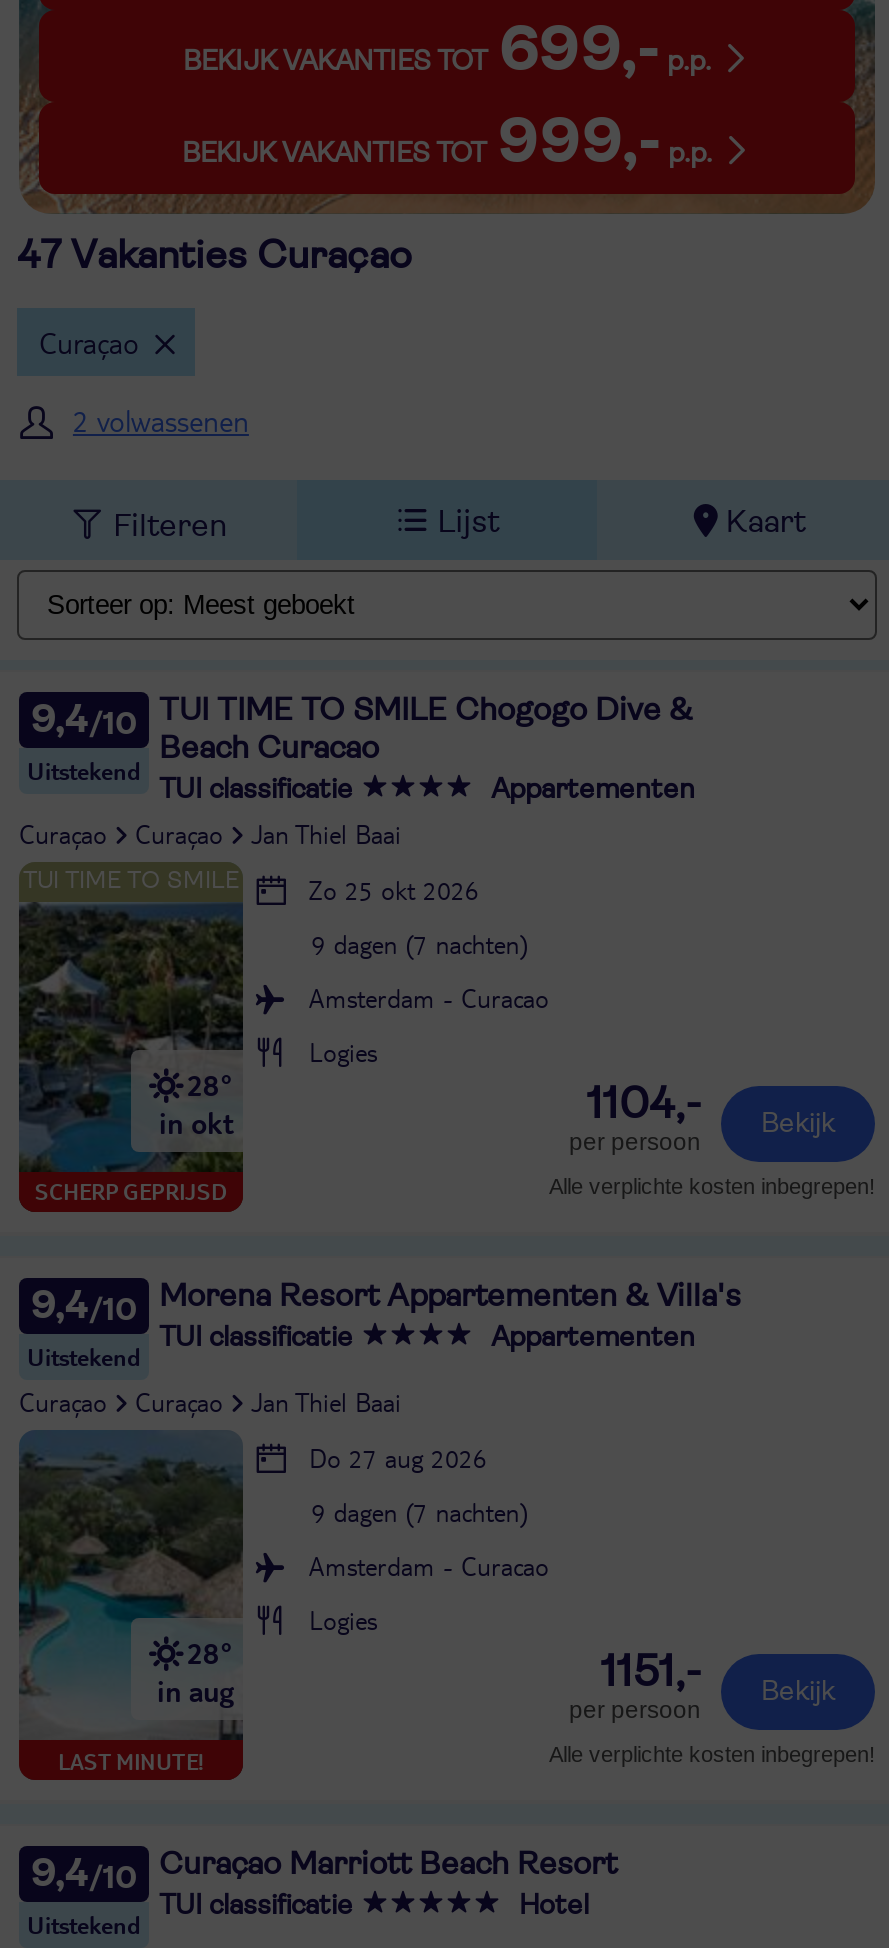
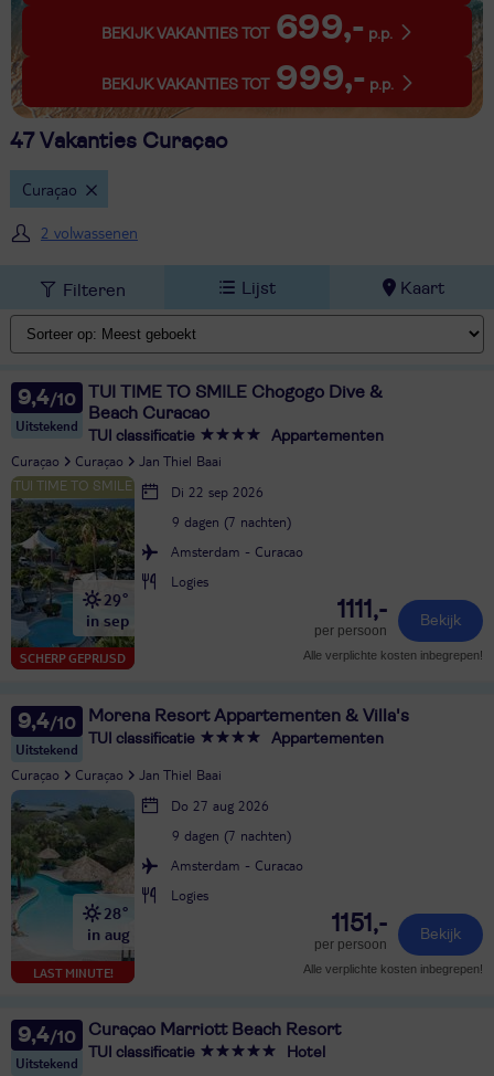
- Zo 25 okt 2026
+ Di 22 sep 2026

- 28°
- in okt
+ 29°
+ in sep

- 1104,-
+ 1111,-
